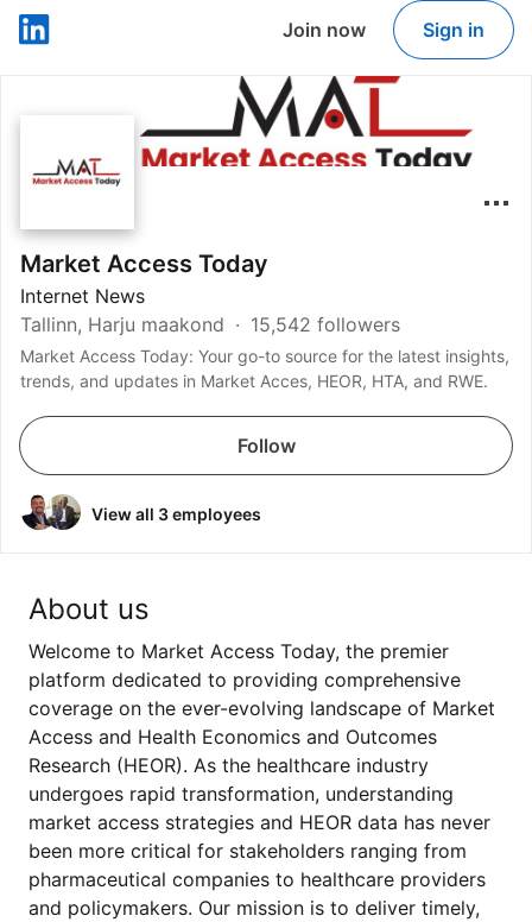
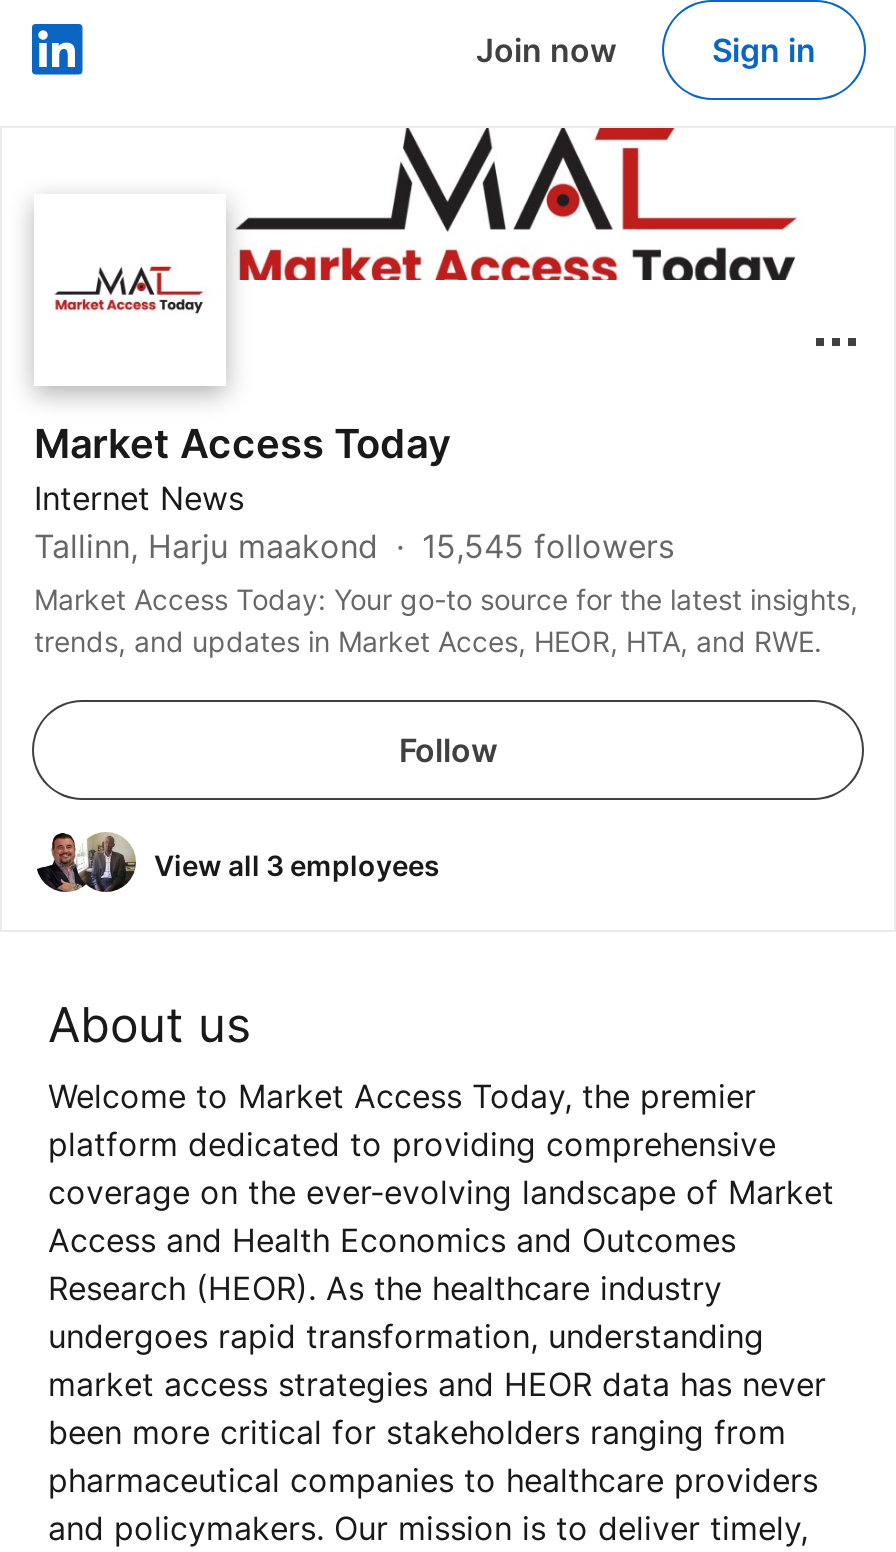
- Tallinn, Harju maakond 15,542 followers
+ Tallinn, Harju maakond 15,545 followers
